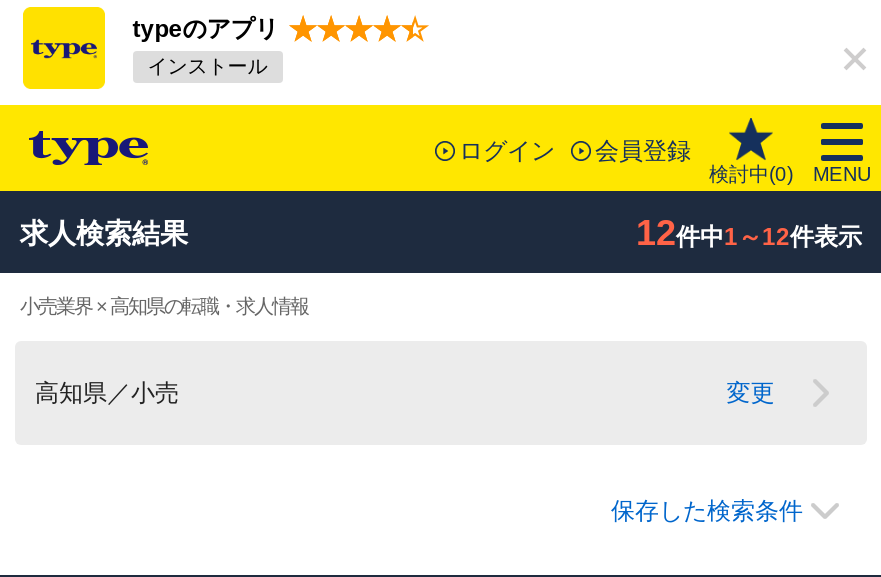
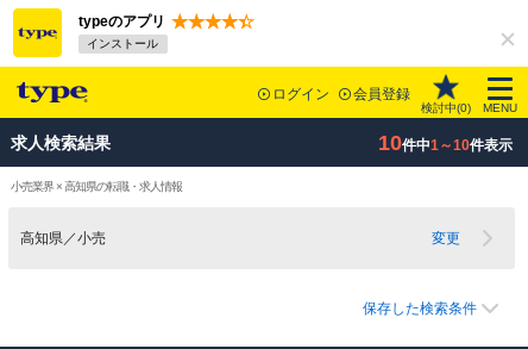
- 12件中1～12件表示
+ 10件中1～10件表示
